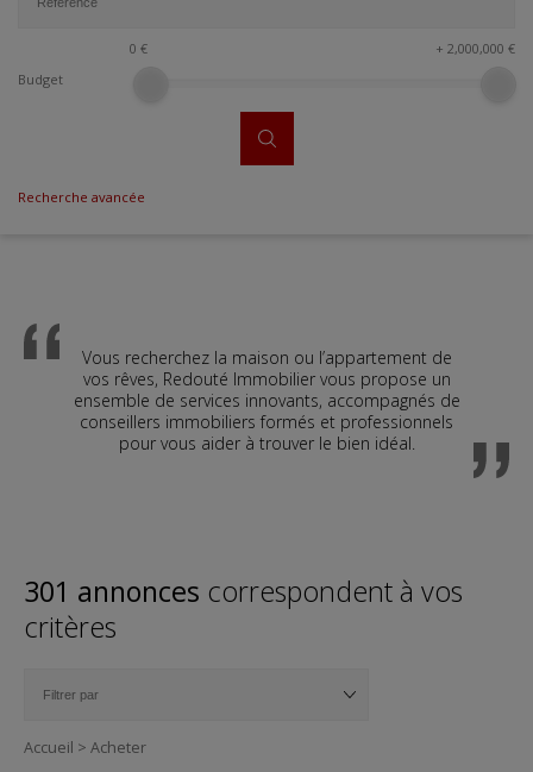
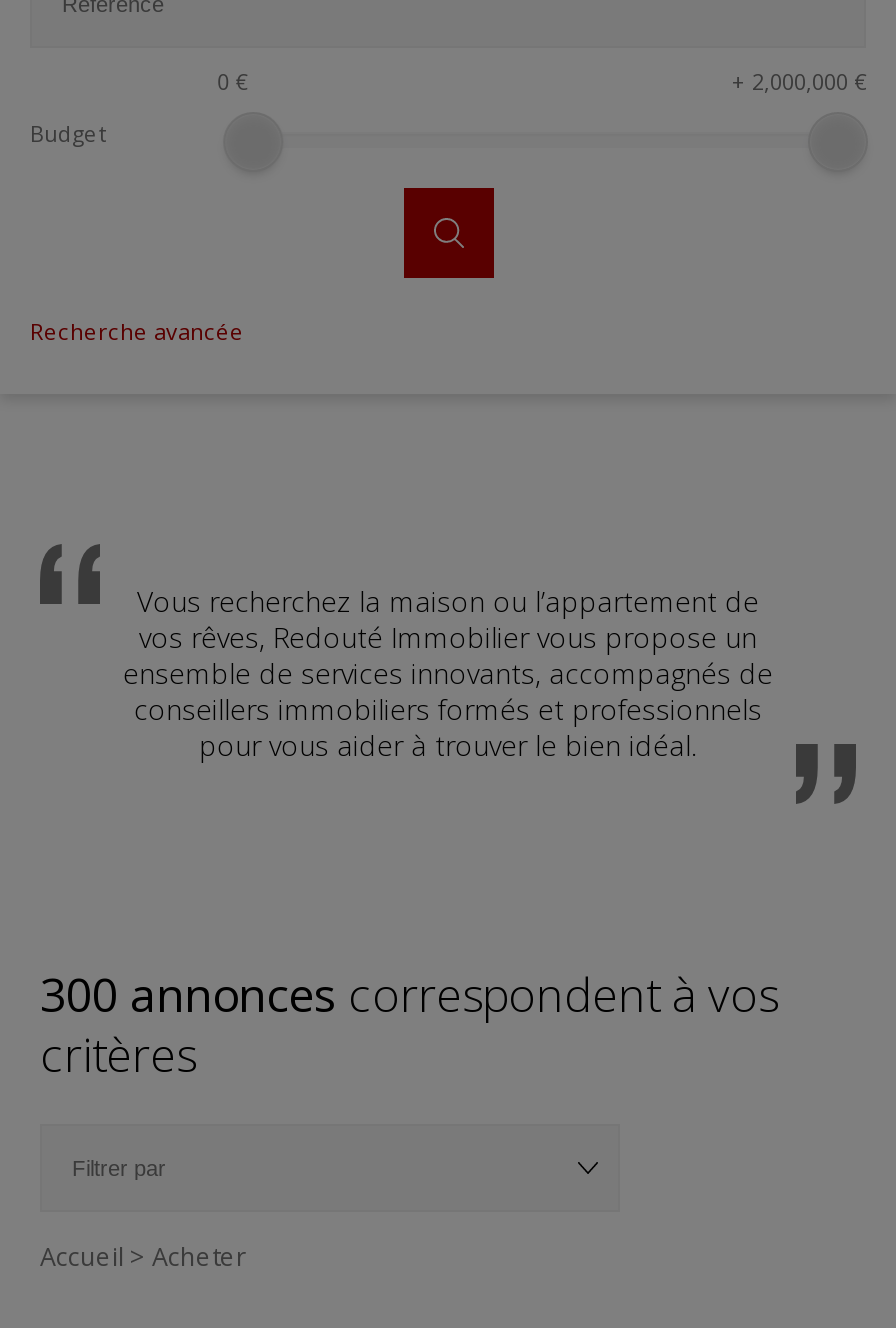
- 301 annonces correspondent à vos
+ 300 annonces correspondent à vos
